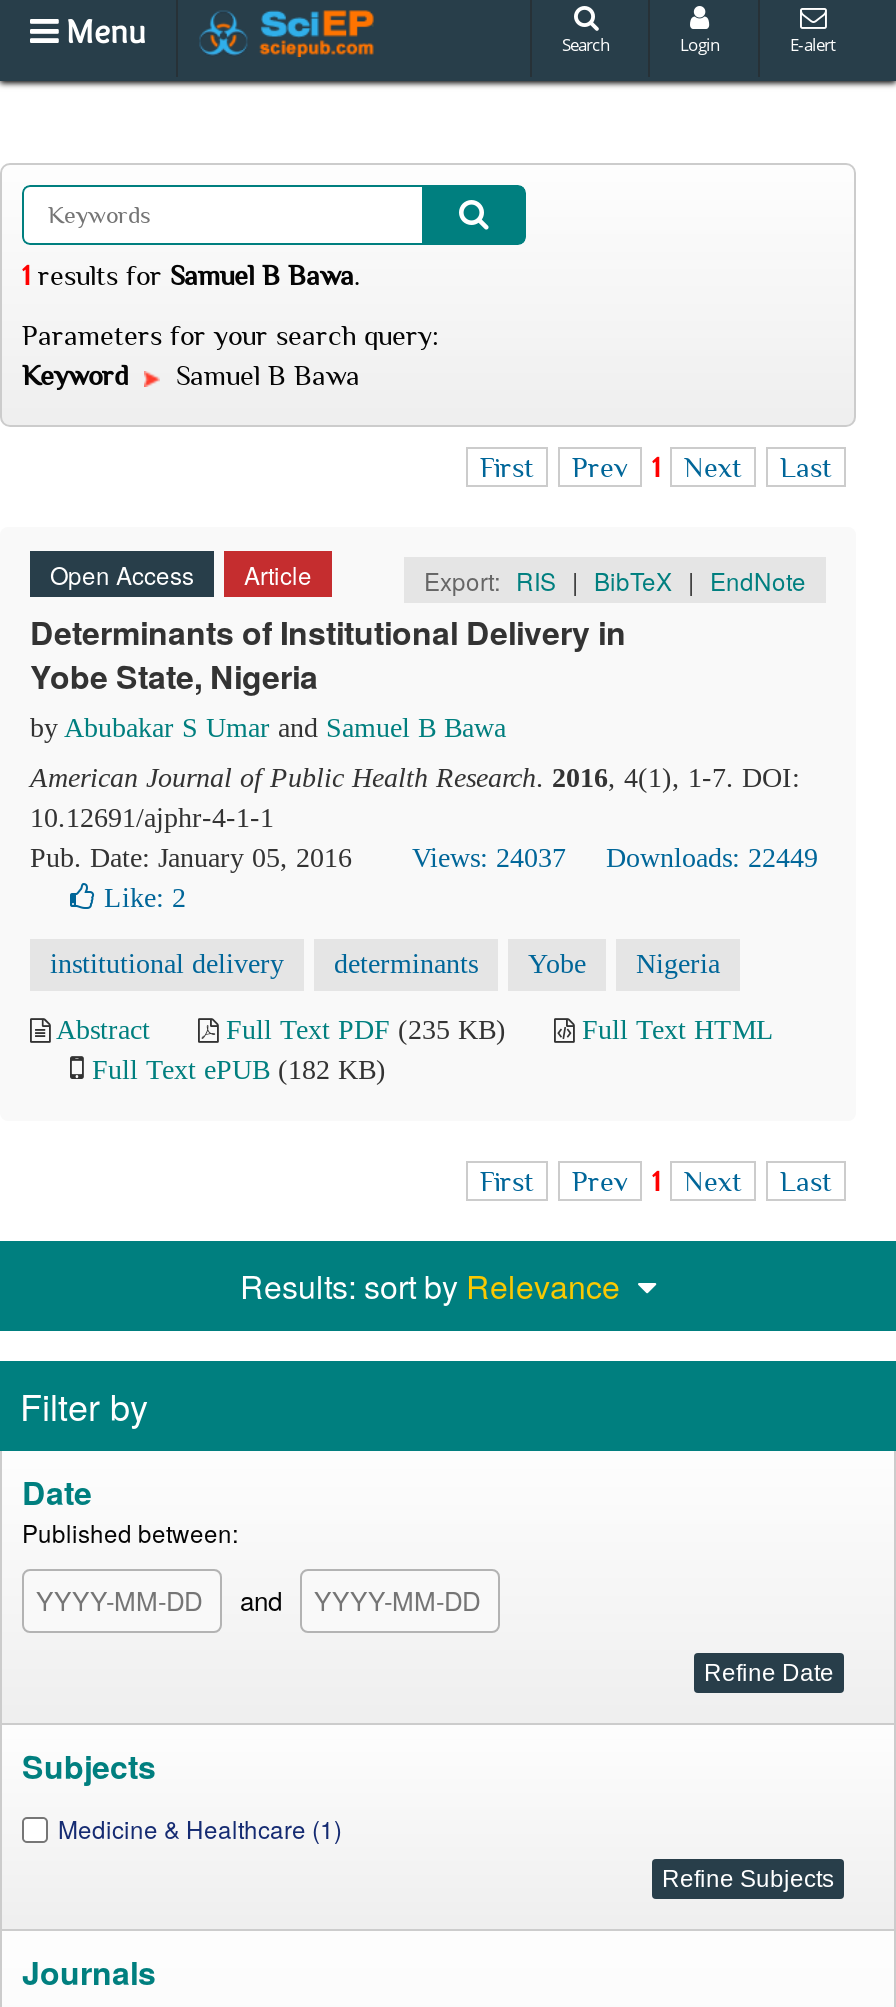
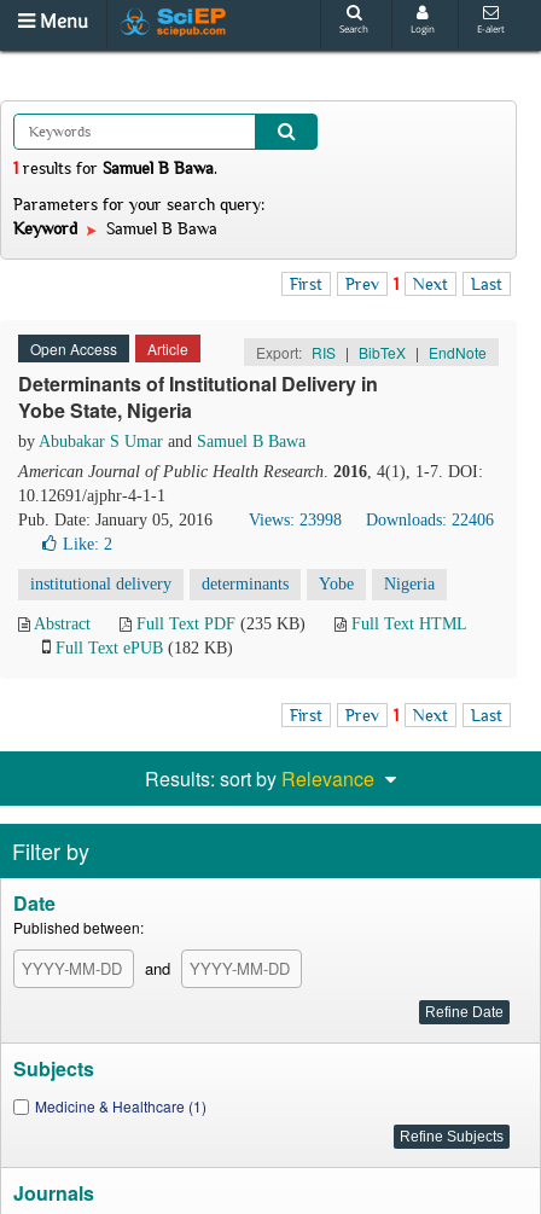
- Views: 24037
+ Views: 23998

- Downloads: 22449
+ Downloads: 22406
